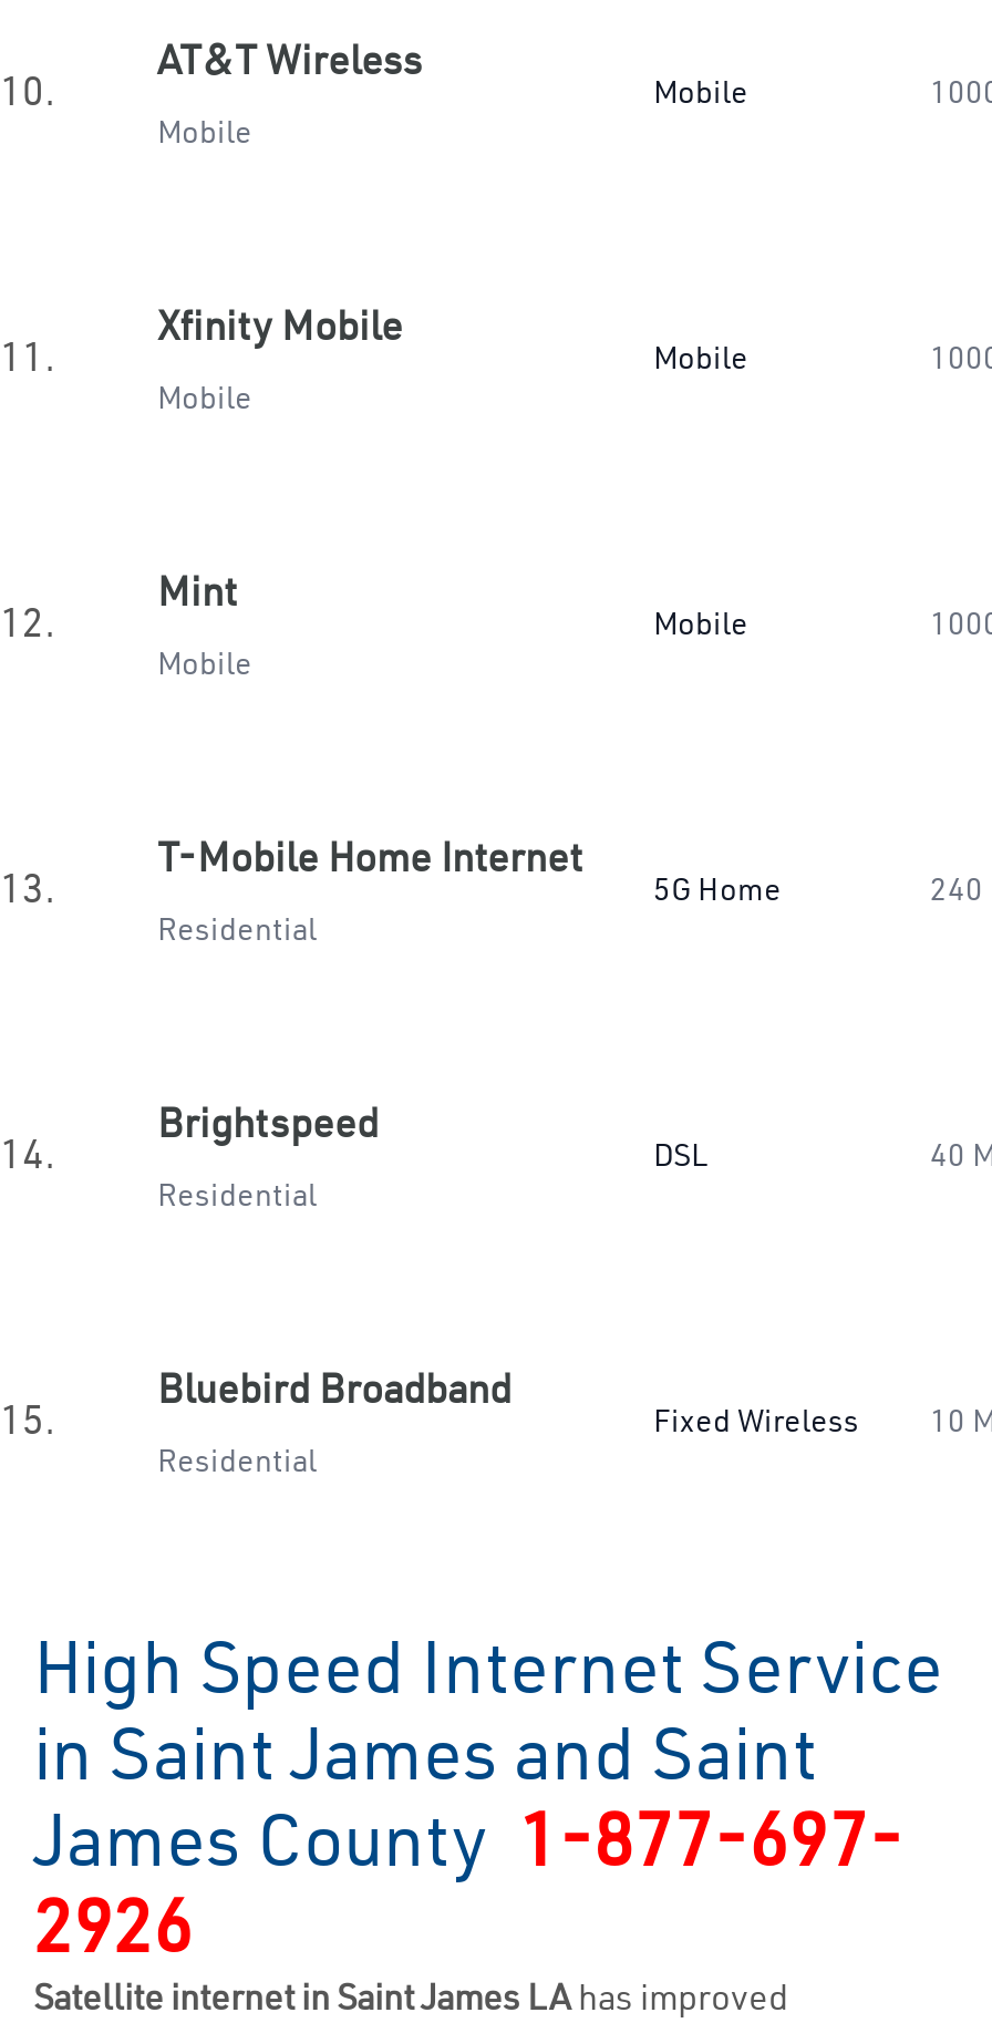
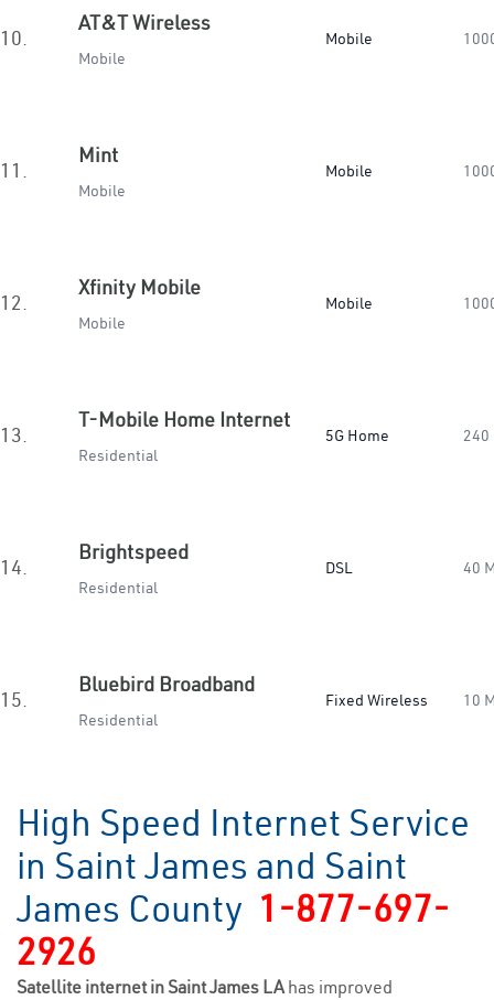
moved down: Xfinity Mobile

moved up: Mint
